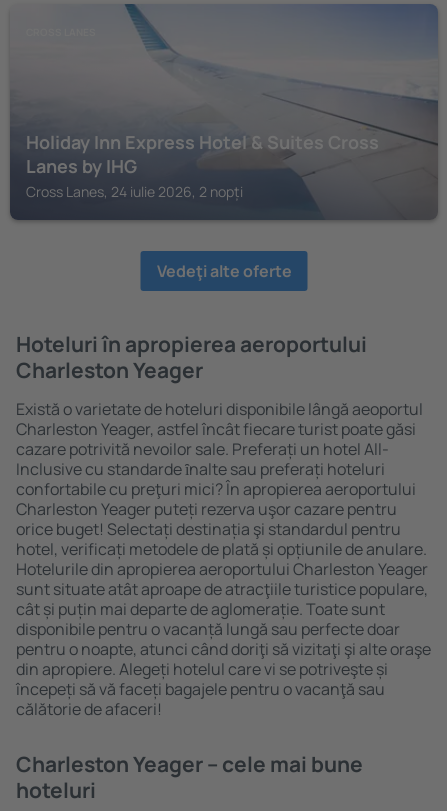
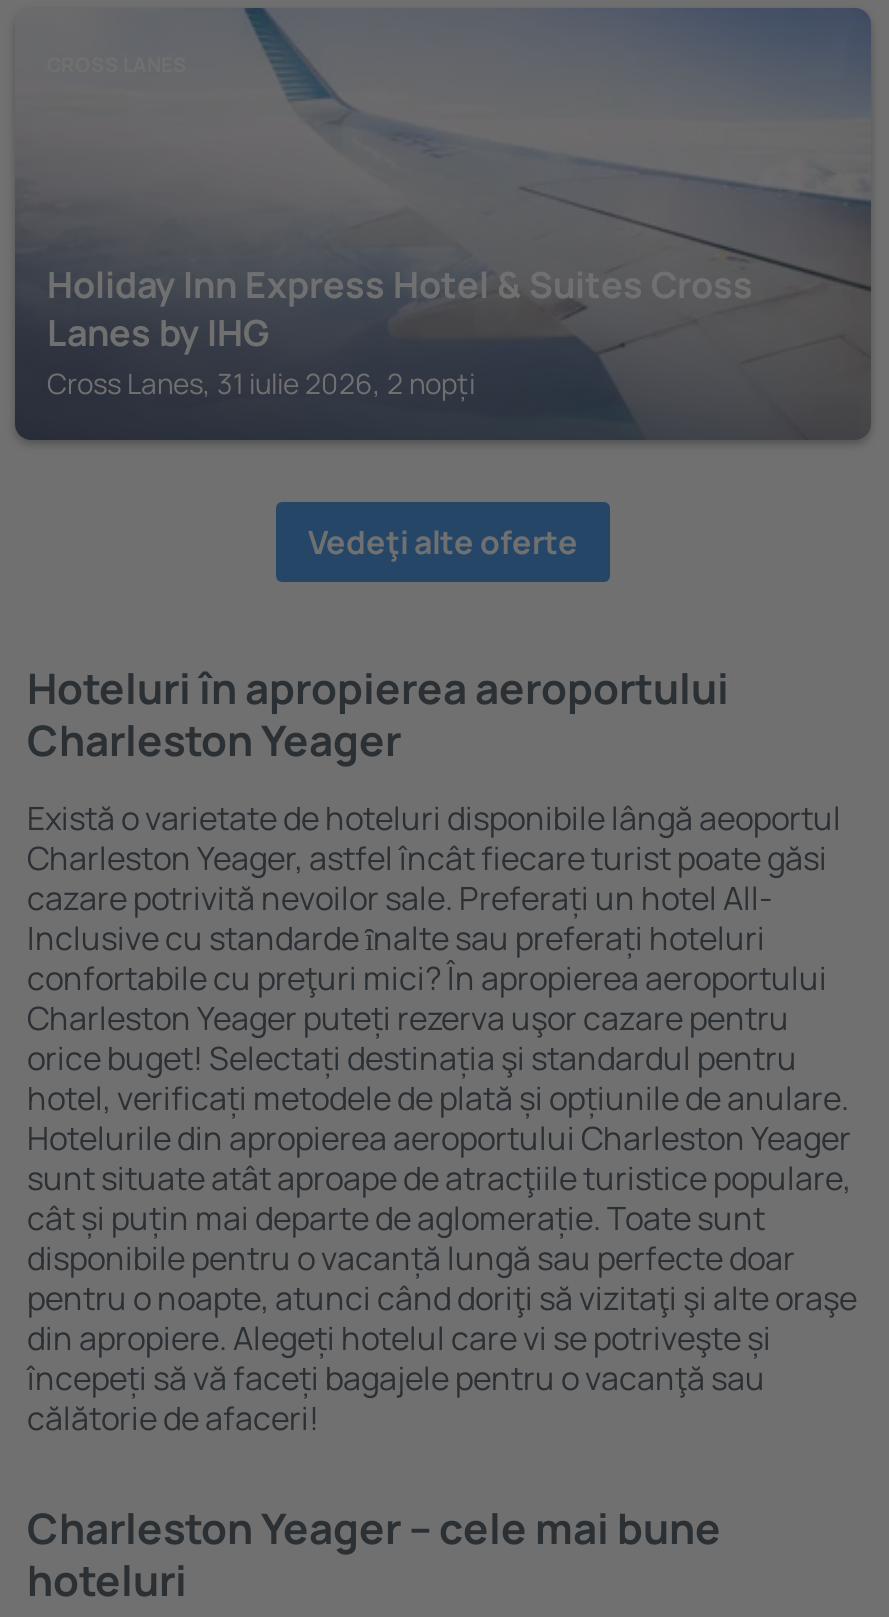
- Cross Lanes, 24 iulie 2026, 2 nopți
+ Cross Lanes, 31 iulie 2026, 2 nopți
